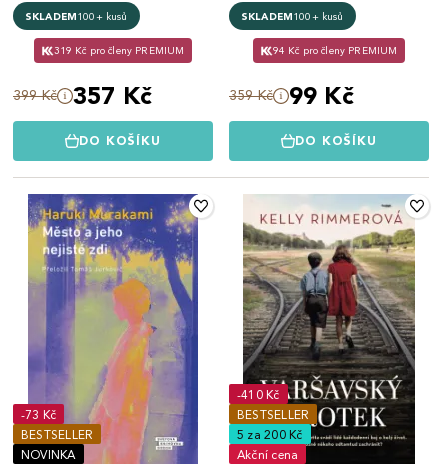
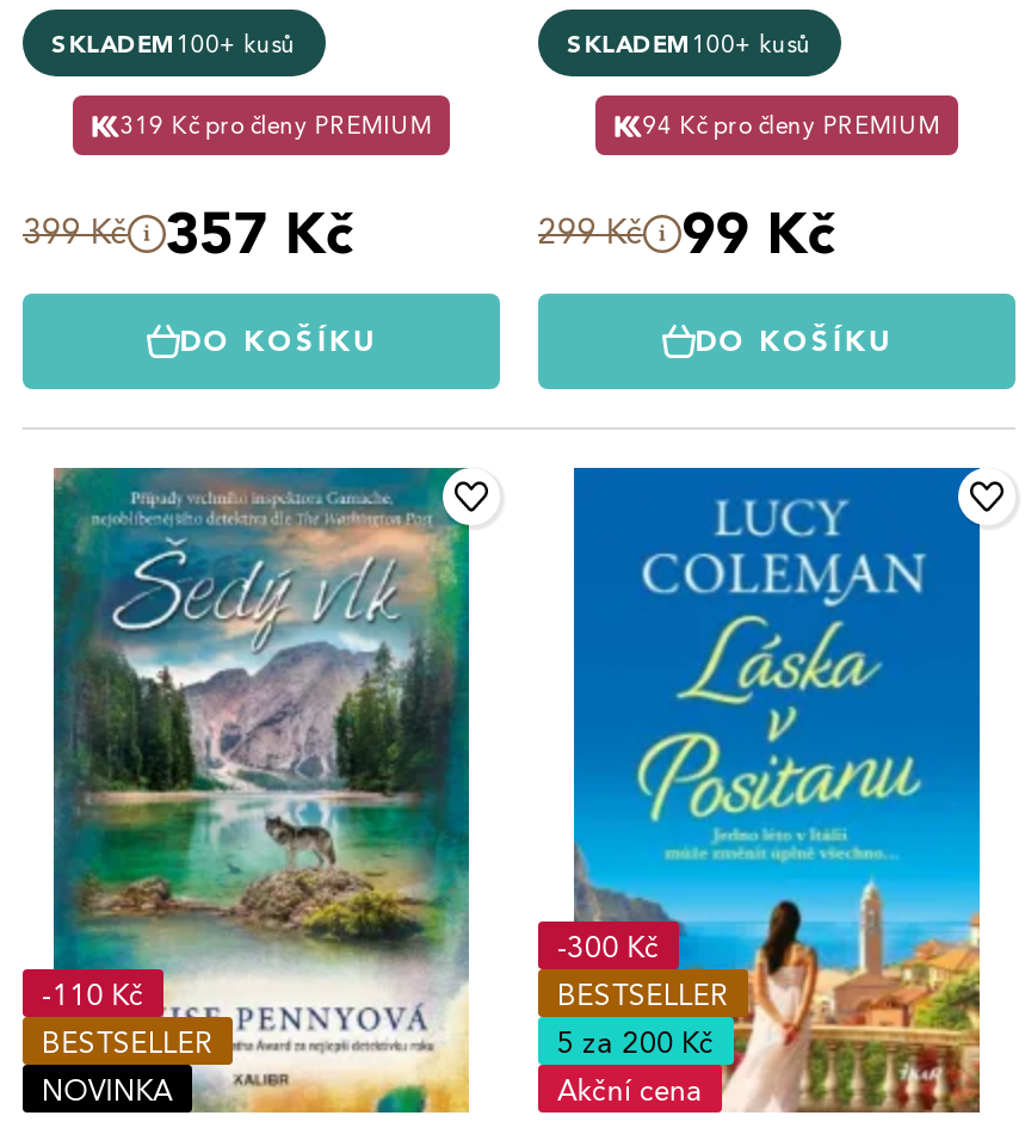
- 359 Kč 99 Kč
+ 299 Kč 99 Kč

- [image]
- -73 Kč
+ [image]
+ -110 Kč

- [image]
- -410 Kč
+ [image]
+ -300 Kč
